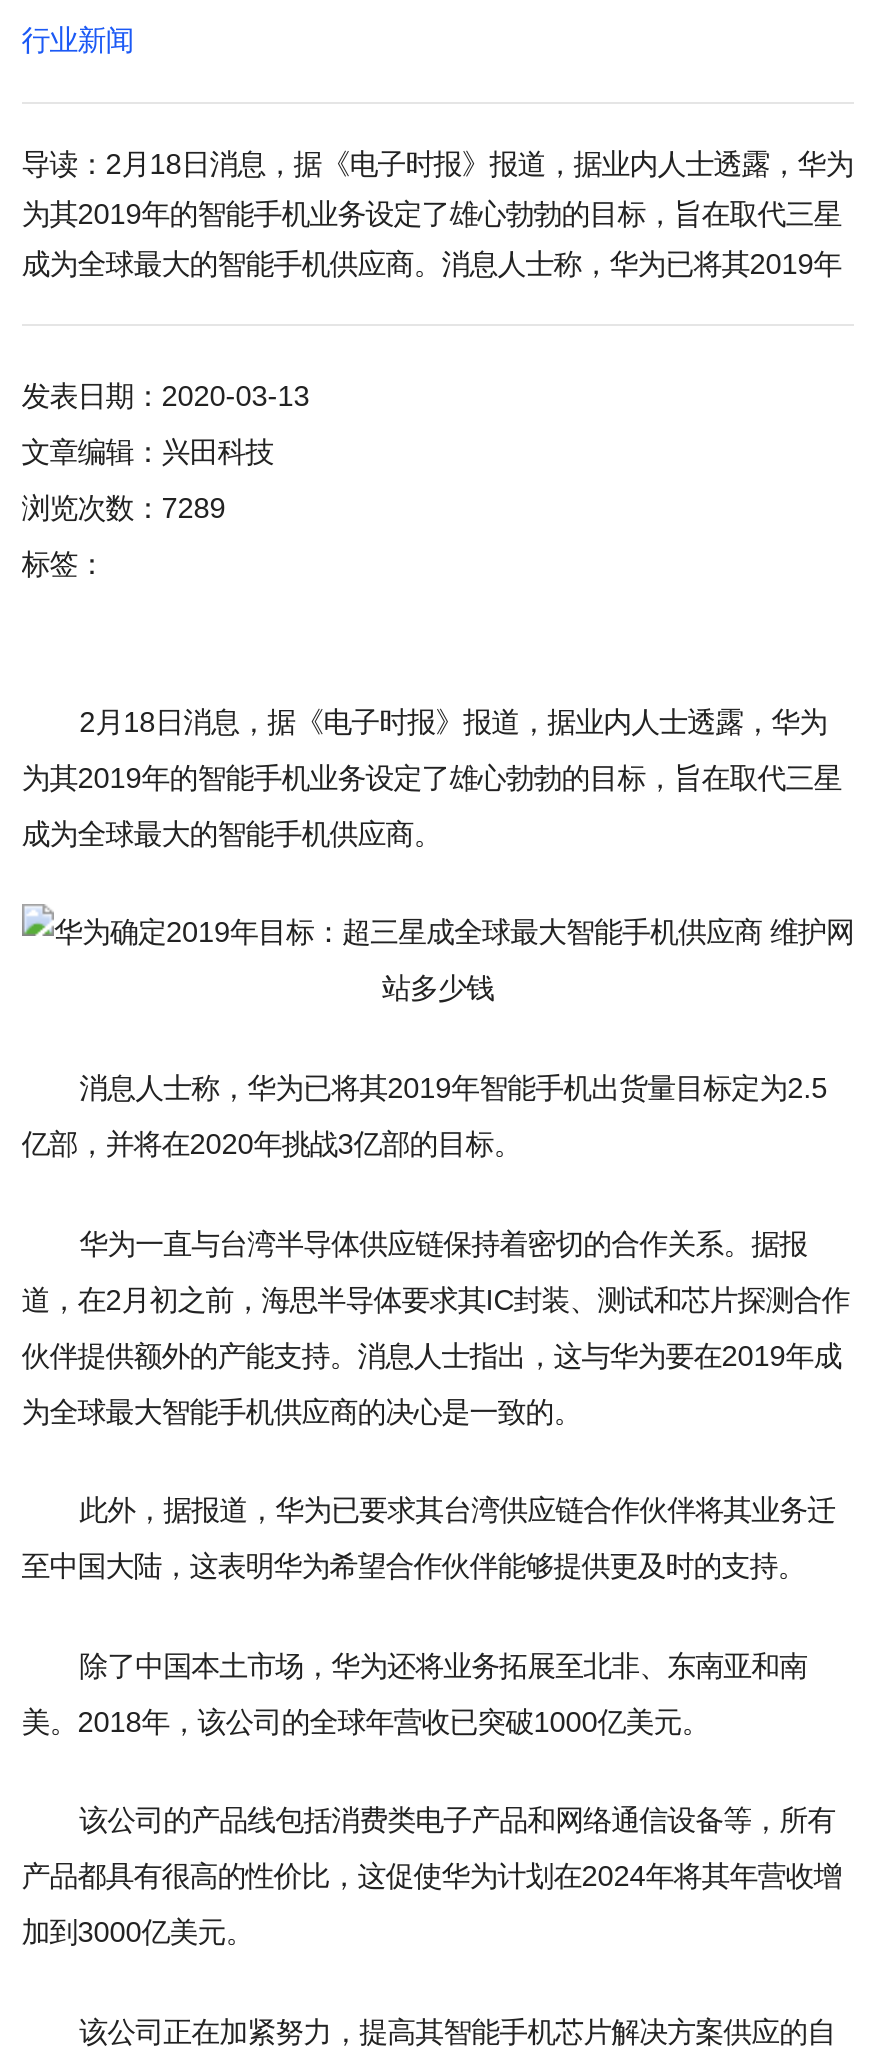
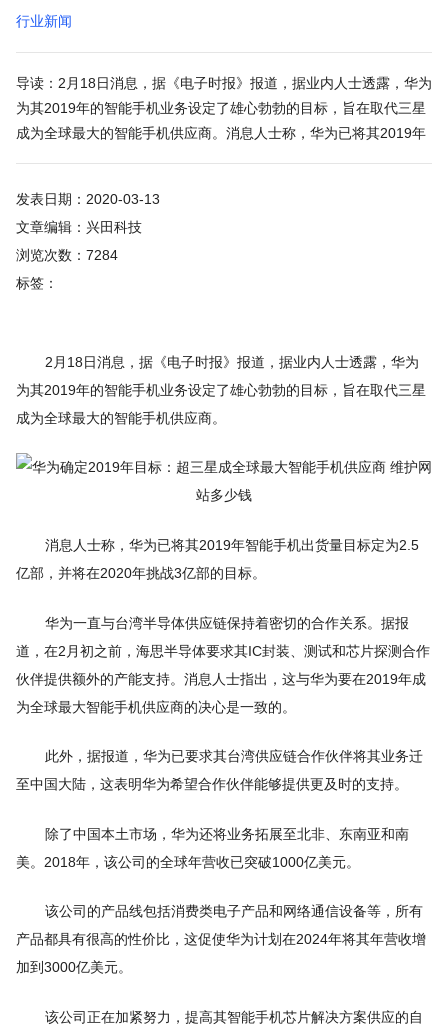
- 浏览次数：7289
+ 浏览次数：7284
